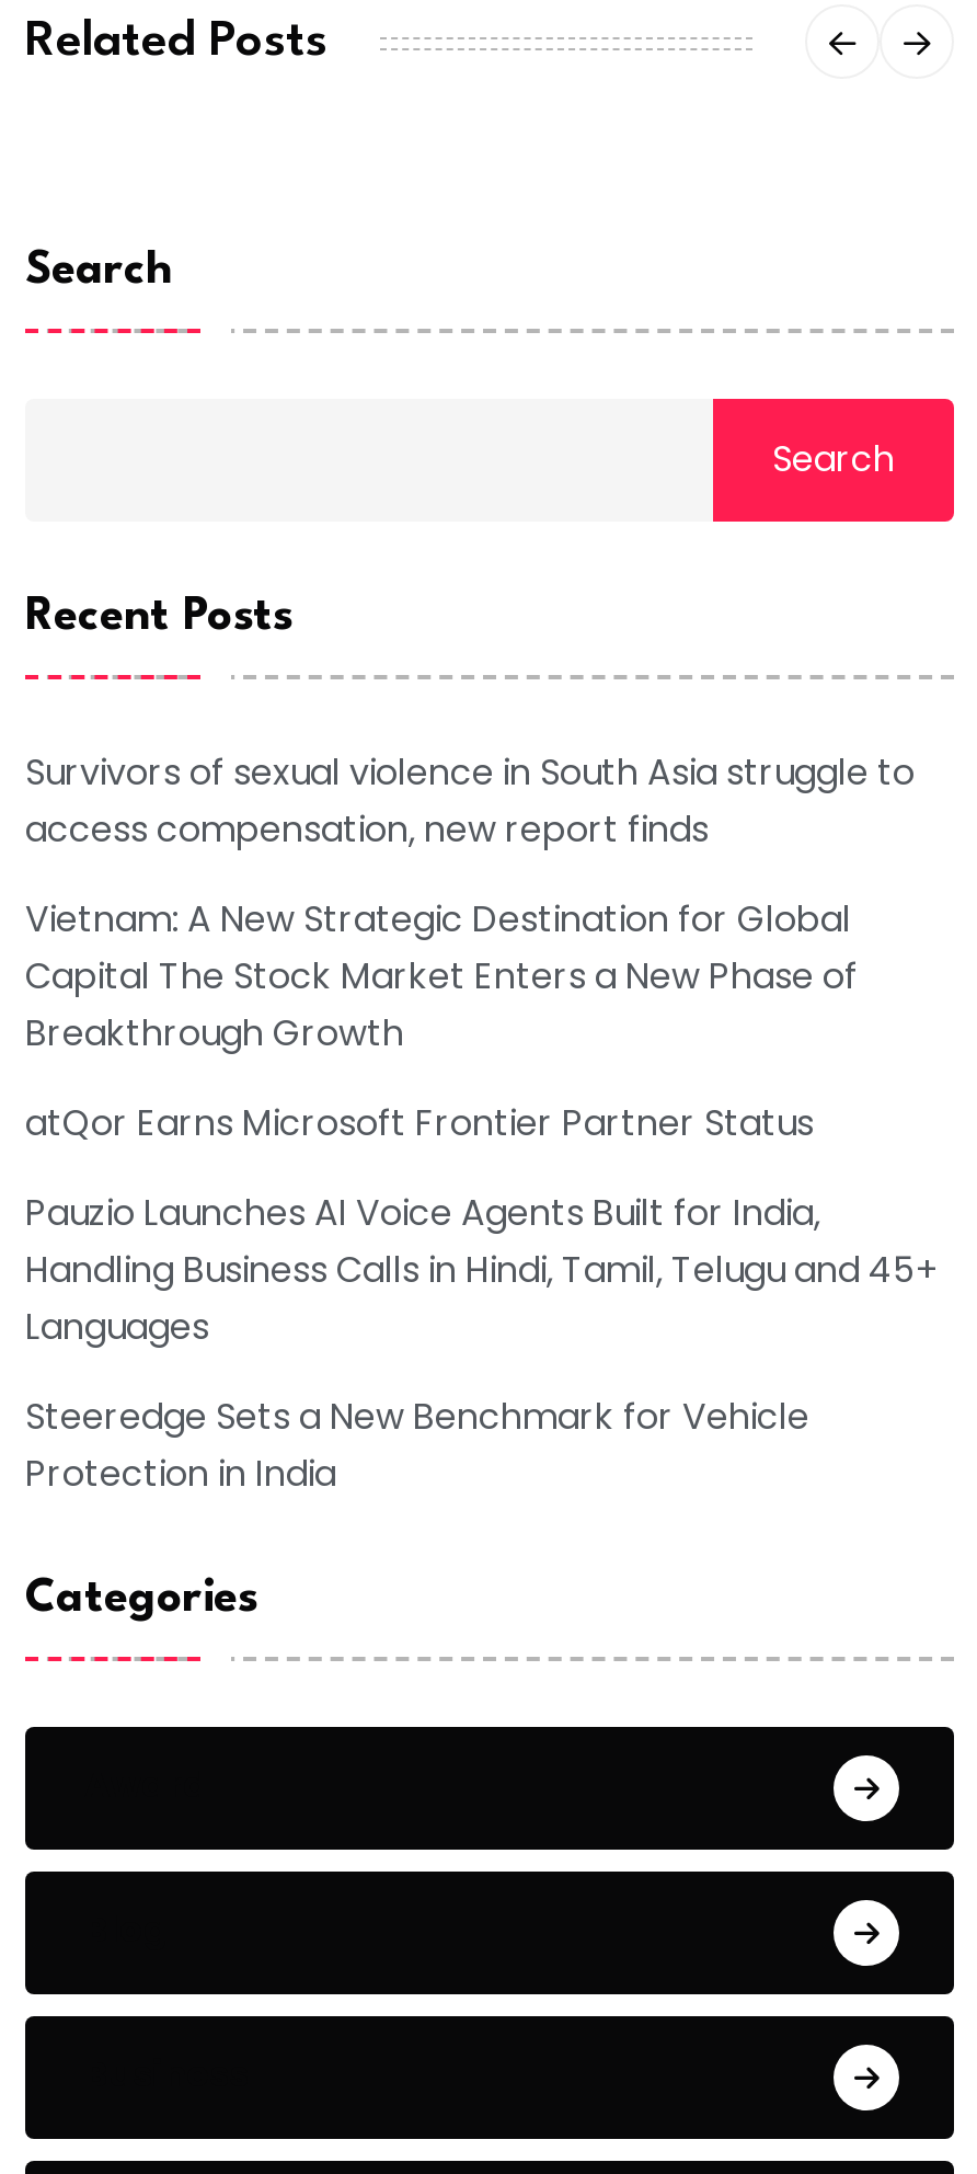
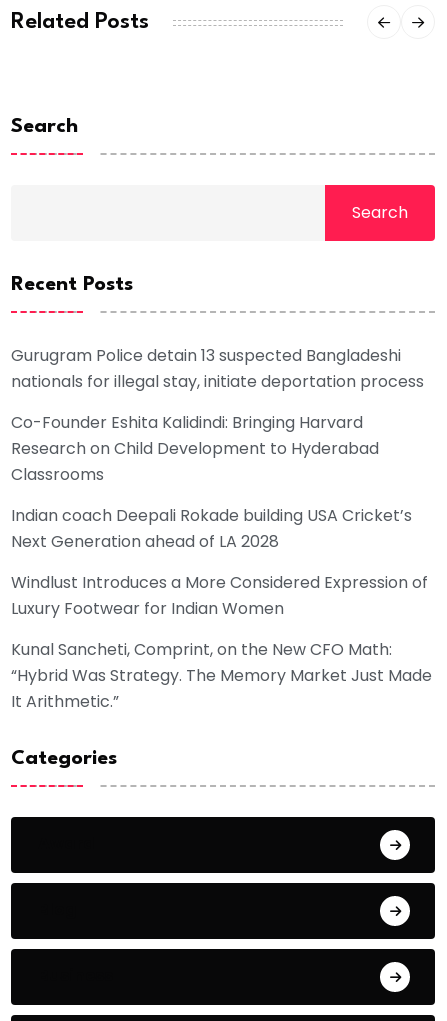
- Survivors of sexual violence in South Asia struggle to
- access compensation, new report finds
+ Gurugram Police detain 13 suspected Bangladeshi
+ nationals for illegal stay, initiate deportation process

- Vietnam: A New Strategic Destination for Global
- Capital The Stock Market Enters a New Phase of
- Breakthrough Growth
+ Co-Founder Eshita Kalidindi: Bringing Harvard
+ Research on Child Development to Hyderabad
+ Classrooms

- atQor Earns Microsoft Frontier Partner Status
+ Indian coach Deepali Rokade building USA Cricket’s
+ Next Generation ahead of LA 2028

- Pauzio Launches AI Voice Agents Built for India,
- Handling Business Calls in Hindi, Tamil, Telugu and 45+
- Languages
+ Windlust Introduces a More Considered Expression of
+ Luxury Footwear for Indian Women

- Steeredge Sets a New Benchmark for Vehicle
- Protection in India
+ Kunal Sancheti, Comprint, on the New CFO Math:
+ “Hybrid Was Strategy. The Memory Market Just Made
+ It Arithmetic.”
